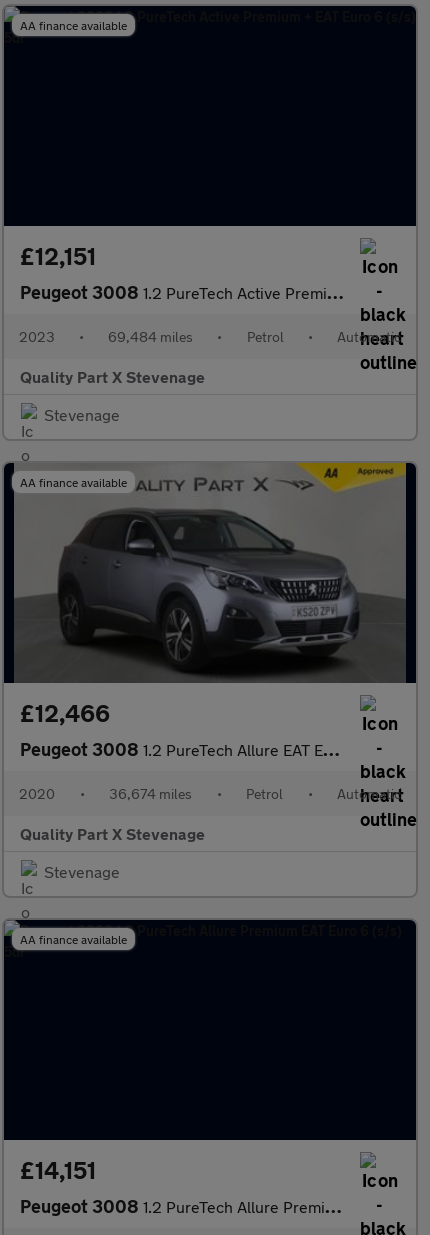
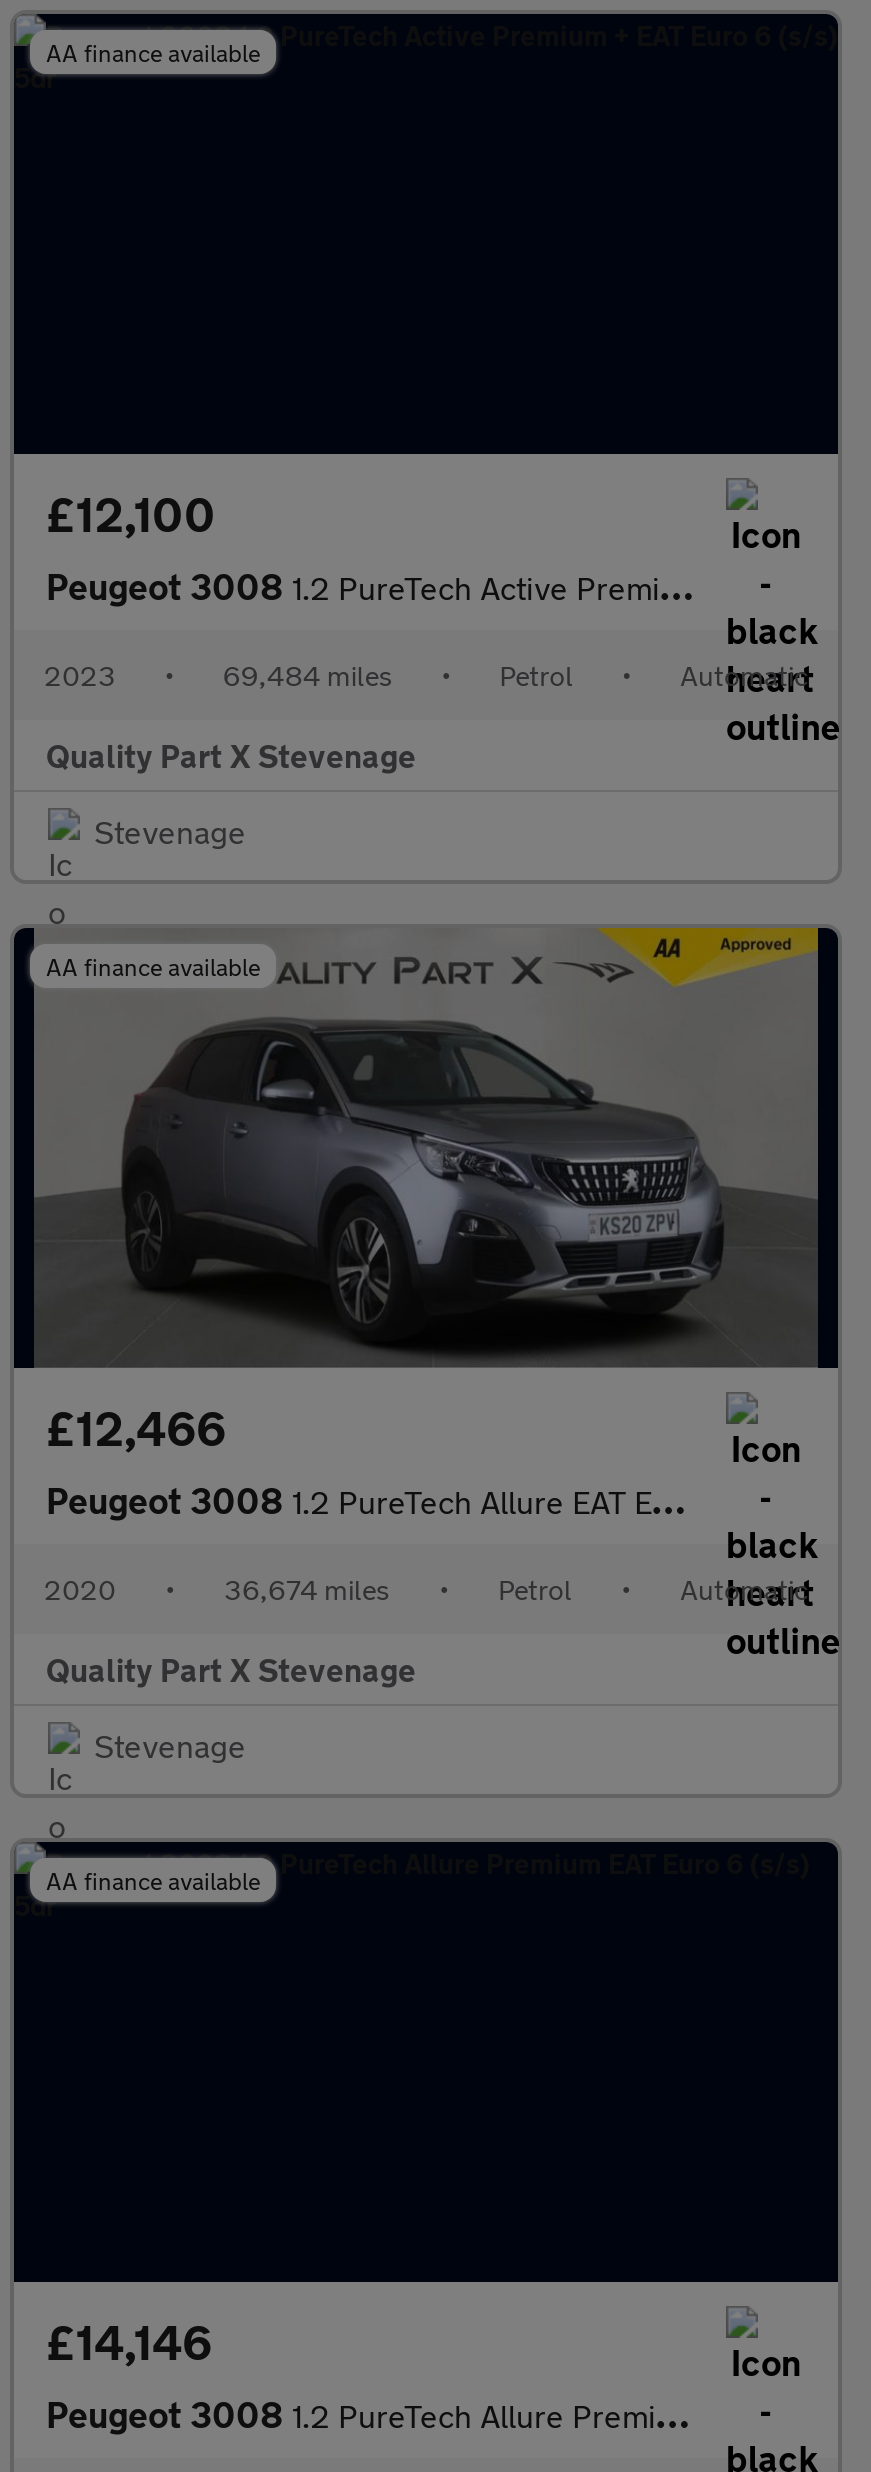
- £12,151
+ £12,100

- £14,151
+ £14,146
